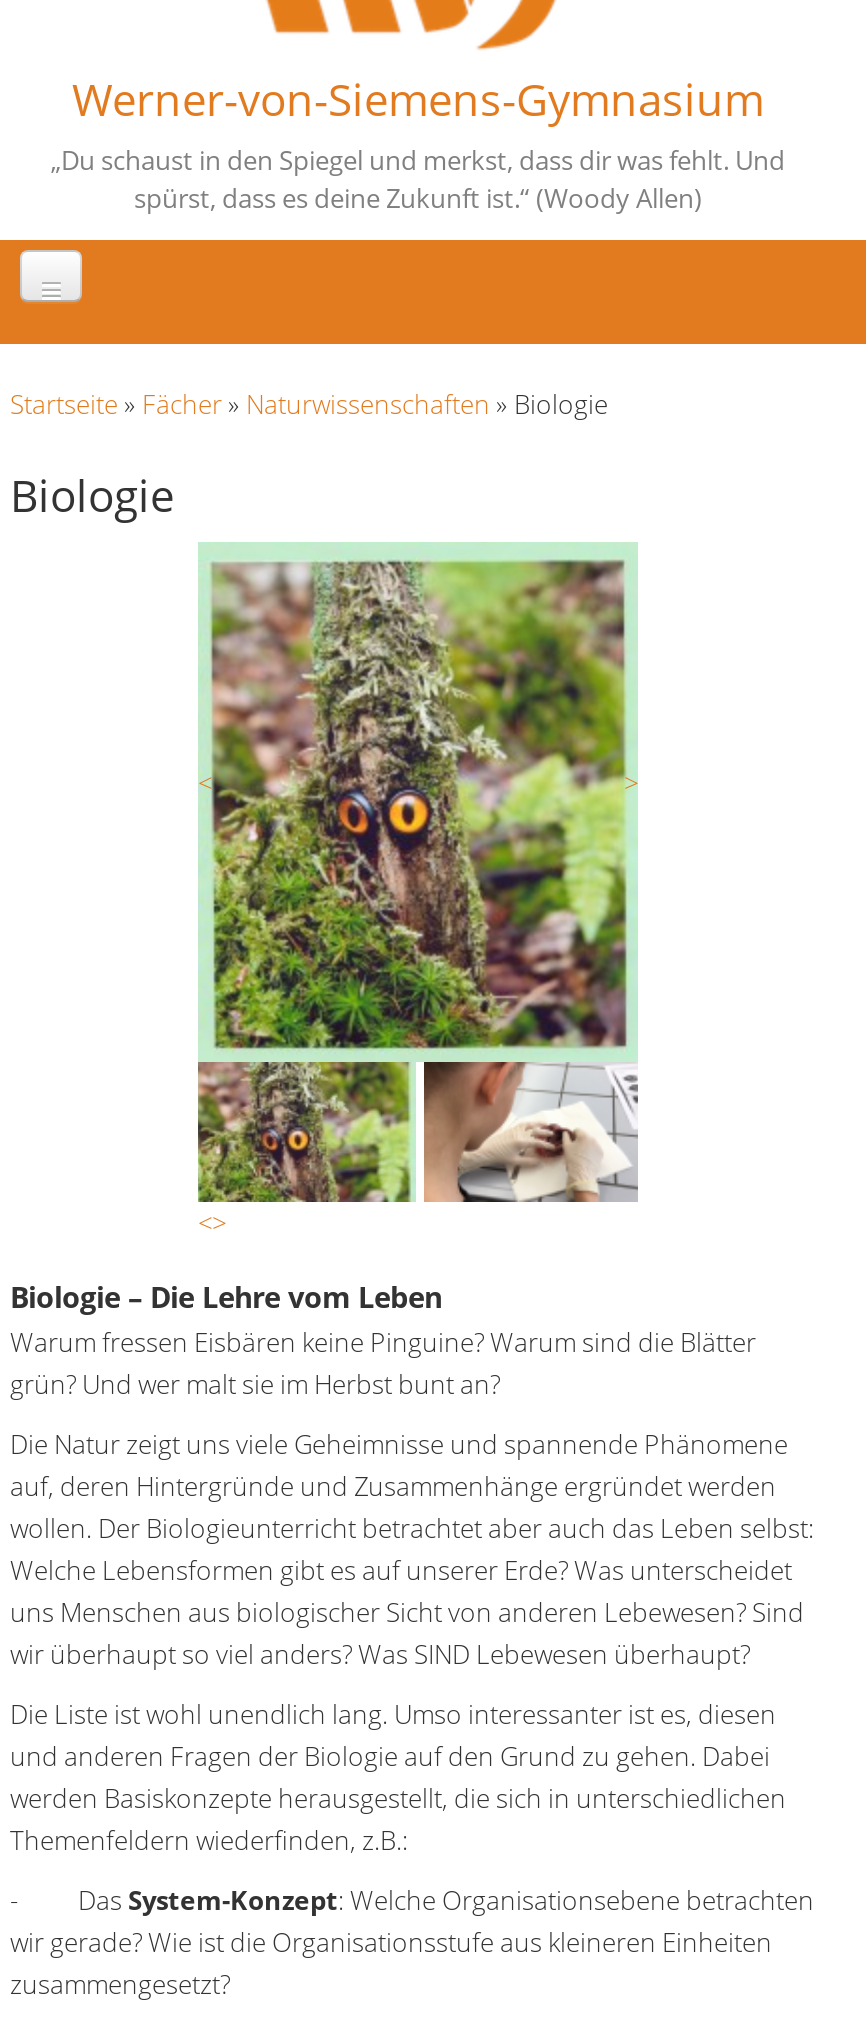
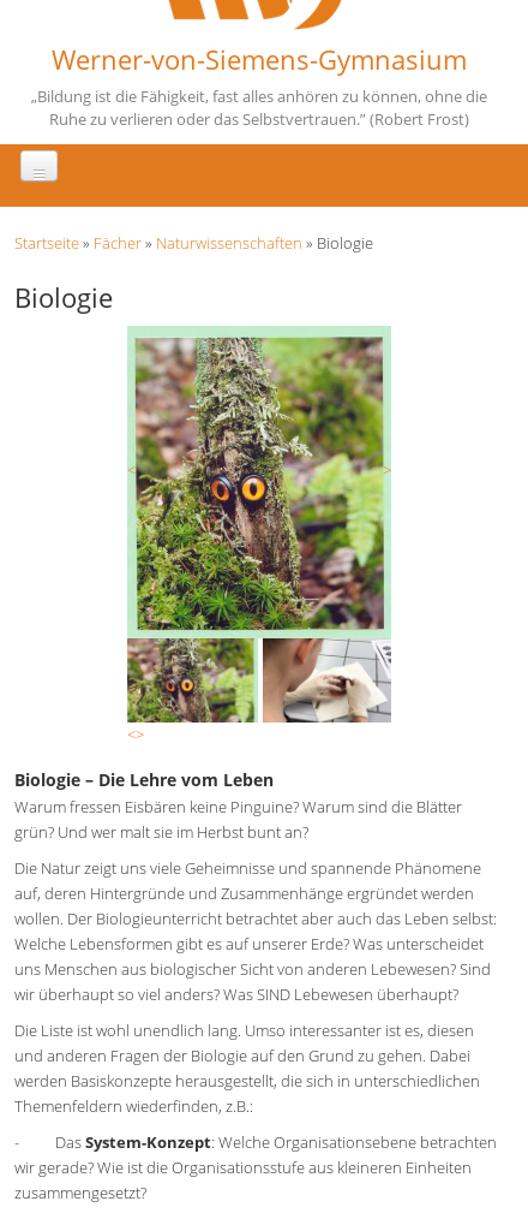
- „Du schaust in den Spiegel und merkst, dass dir was fehlt. Und
- spürst, dass es deine Zukunft ist.“ (Woody Allen)
+ „Bildung ist die Fähigkeit, fast alles anhören zu können, ohne die
+ Ruhe zu verlieren oder das Selbstvertrauen.” (Robert Frost)
